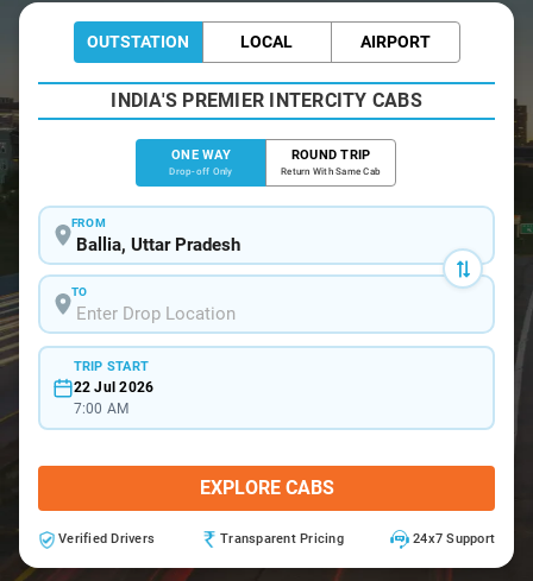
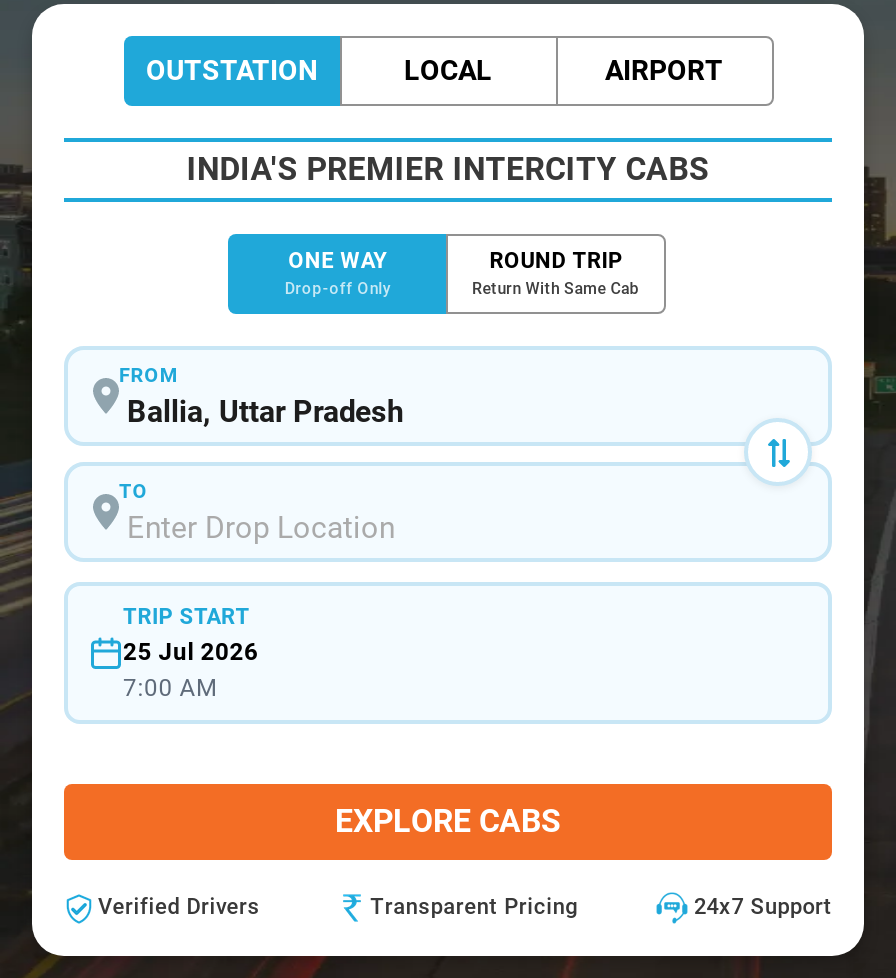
- 22 Jul 2026
+ 25 Jul 2026
